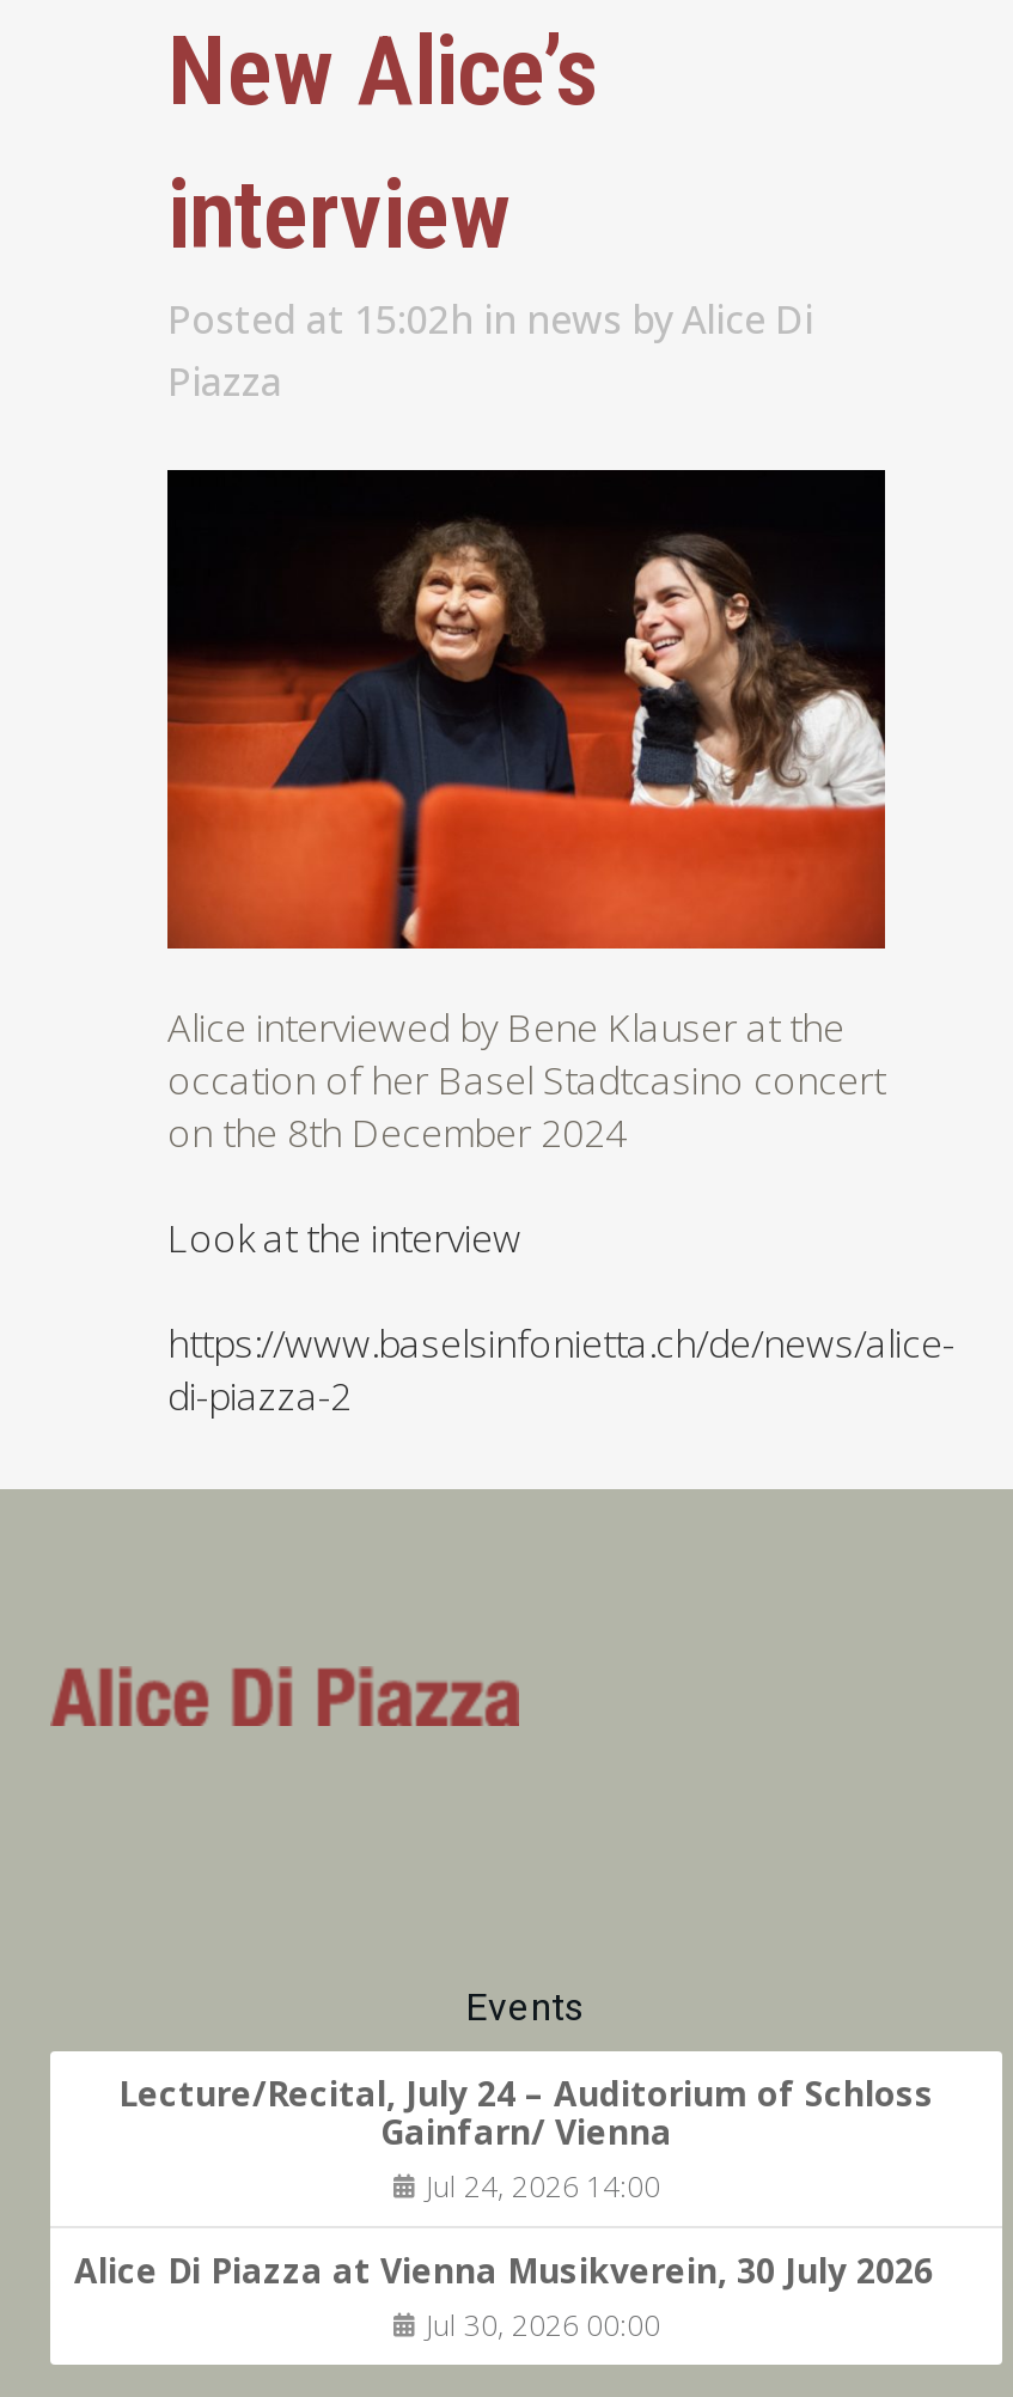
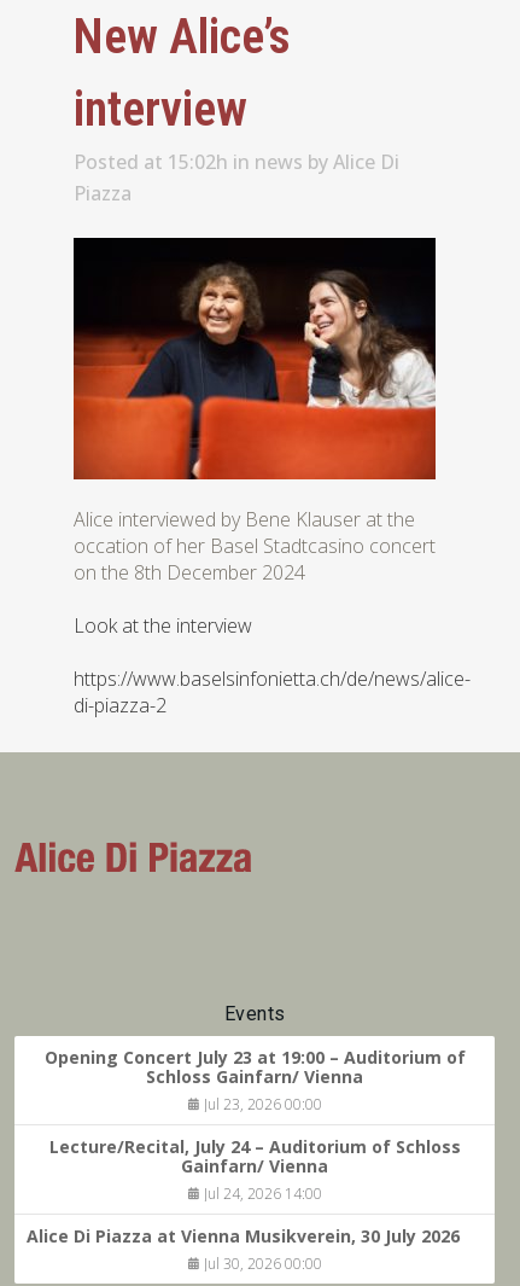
+ Opening Concert July 23 at 19:00 – Auditorium of
+ Schloss Gainfarn/ Vienna
+ Jul 23, 2026 00:00
